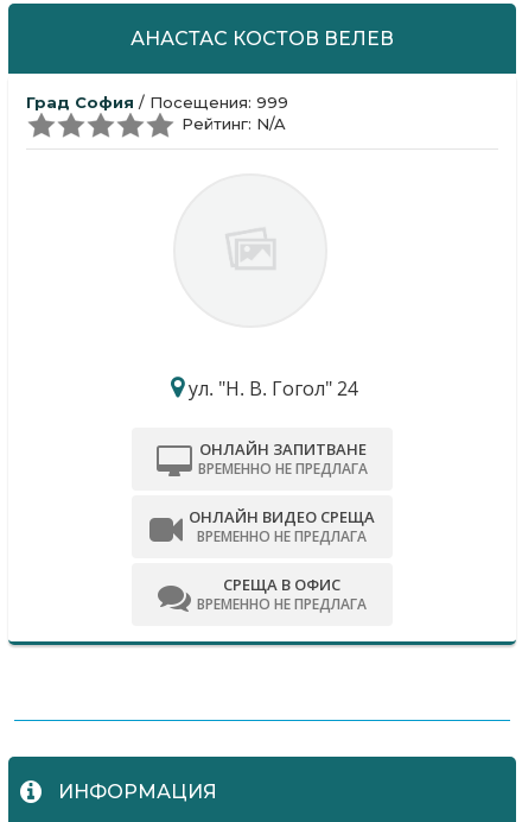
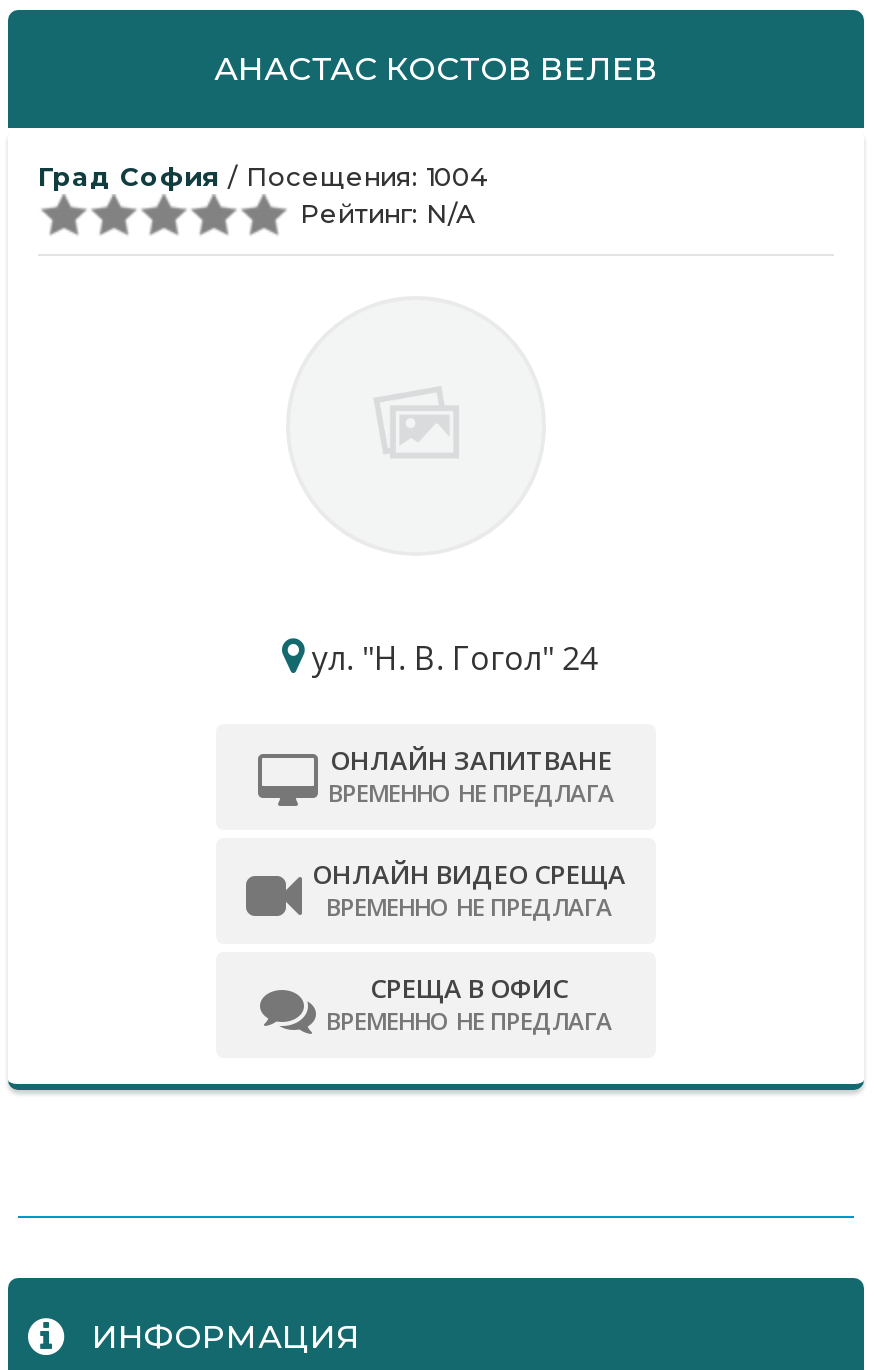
- Град София / Посещения: 999
+ Град София / Посещения: 1004
